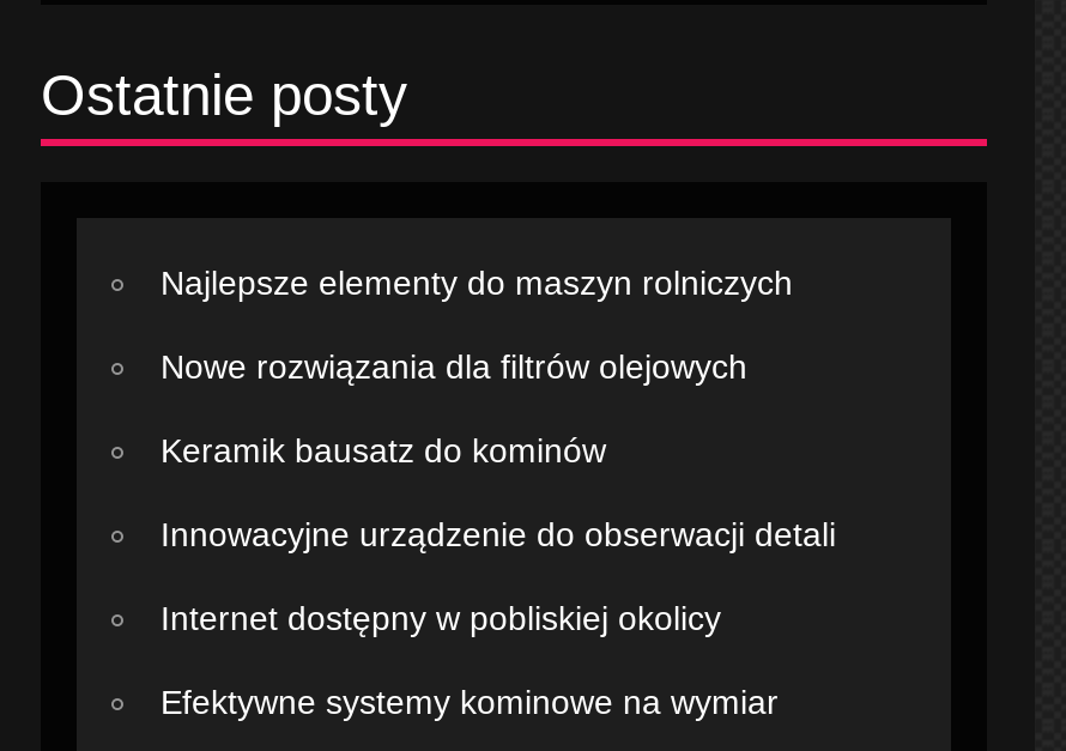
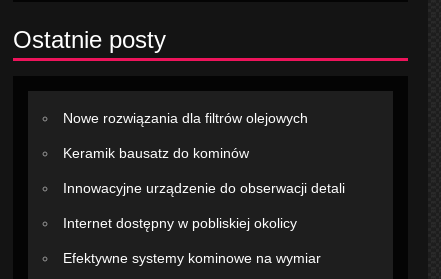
- Najlepsze elementy do maszyn rolniczych
